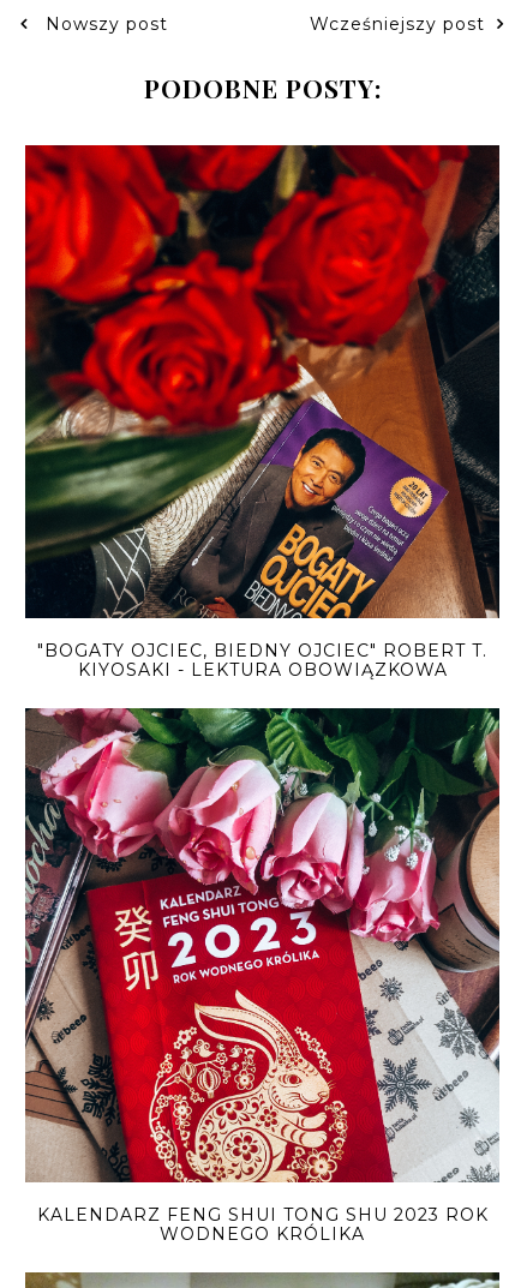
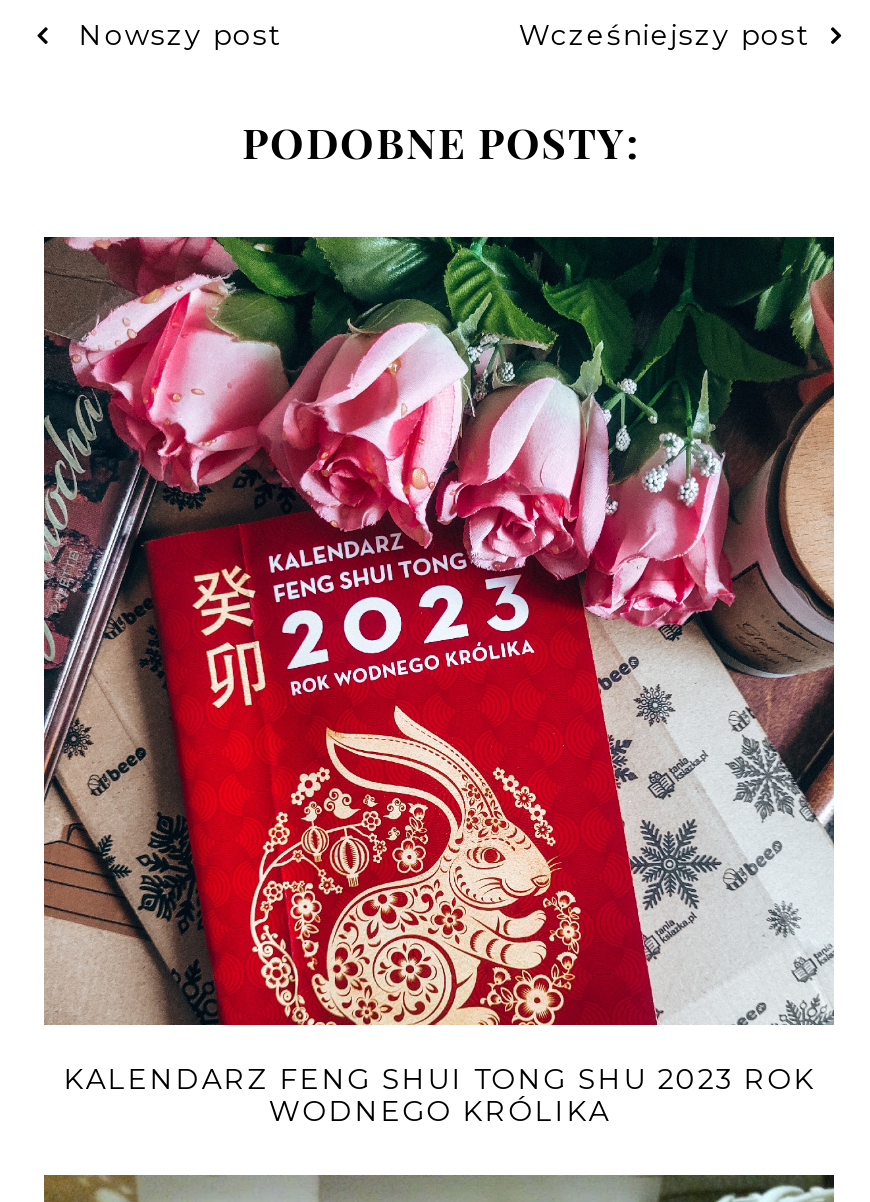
- [image]
- "BOGATY OJCIEC, BIEDNY OJCIEC" ROBERT T.
- KIYOSAKI - LEKTURA OBOWIĄZKOWA
